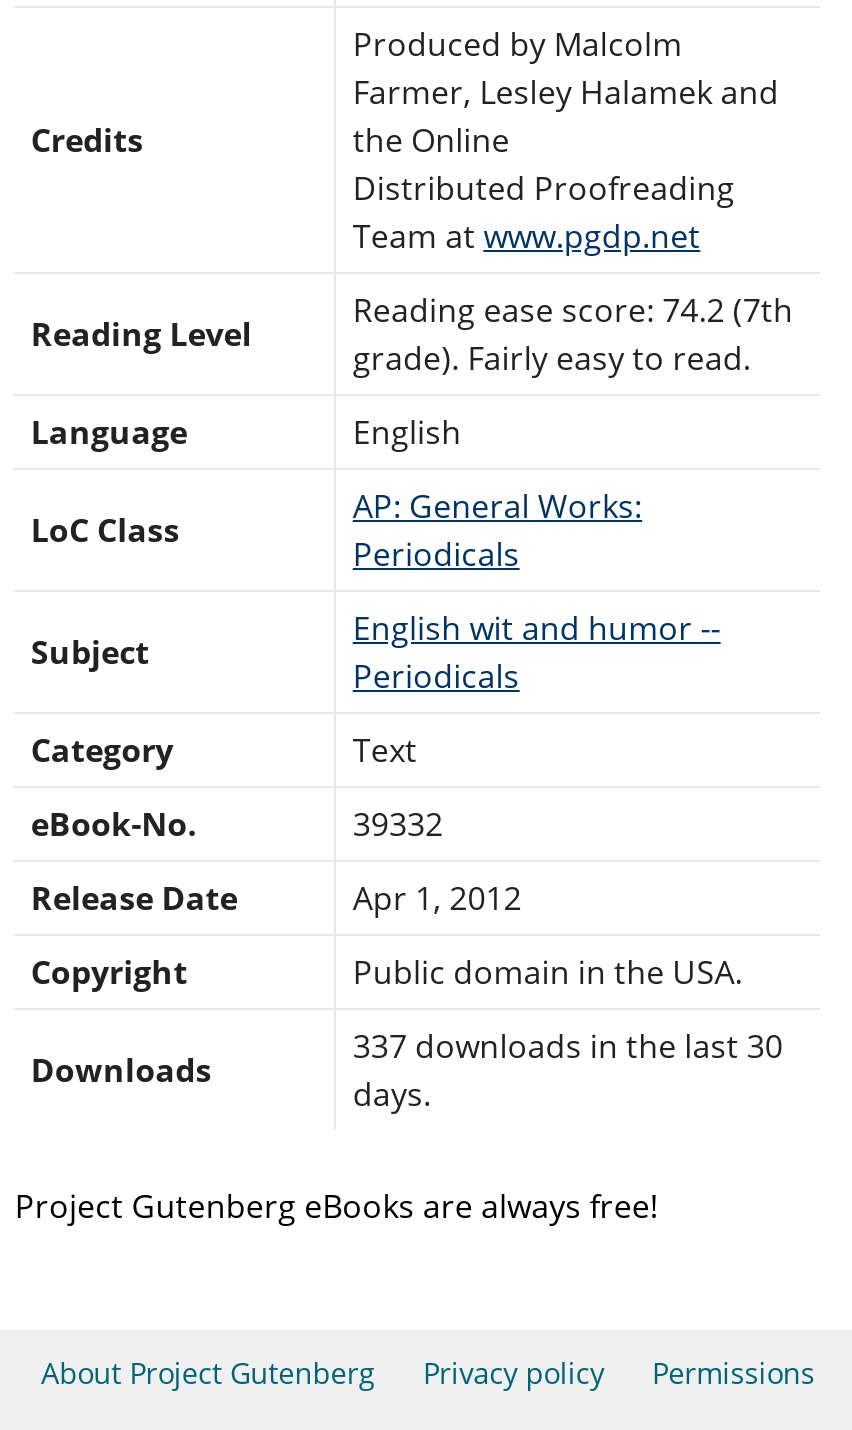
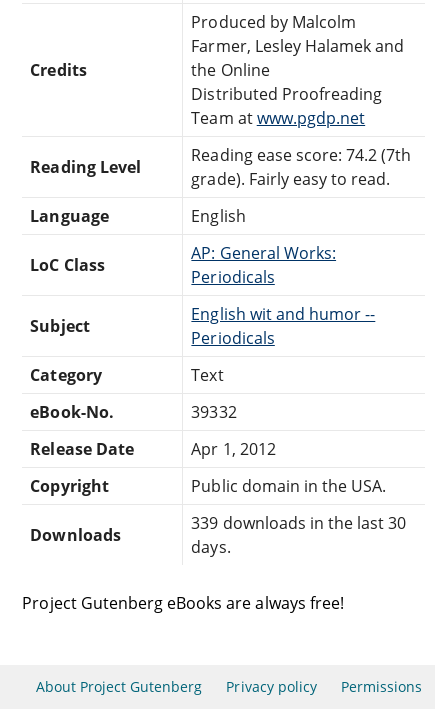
- 337 downloads in the last 30
+ 339 downloads in the last 30
